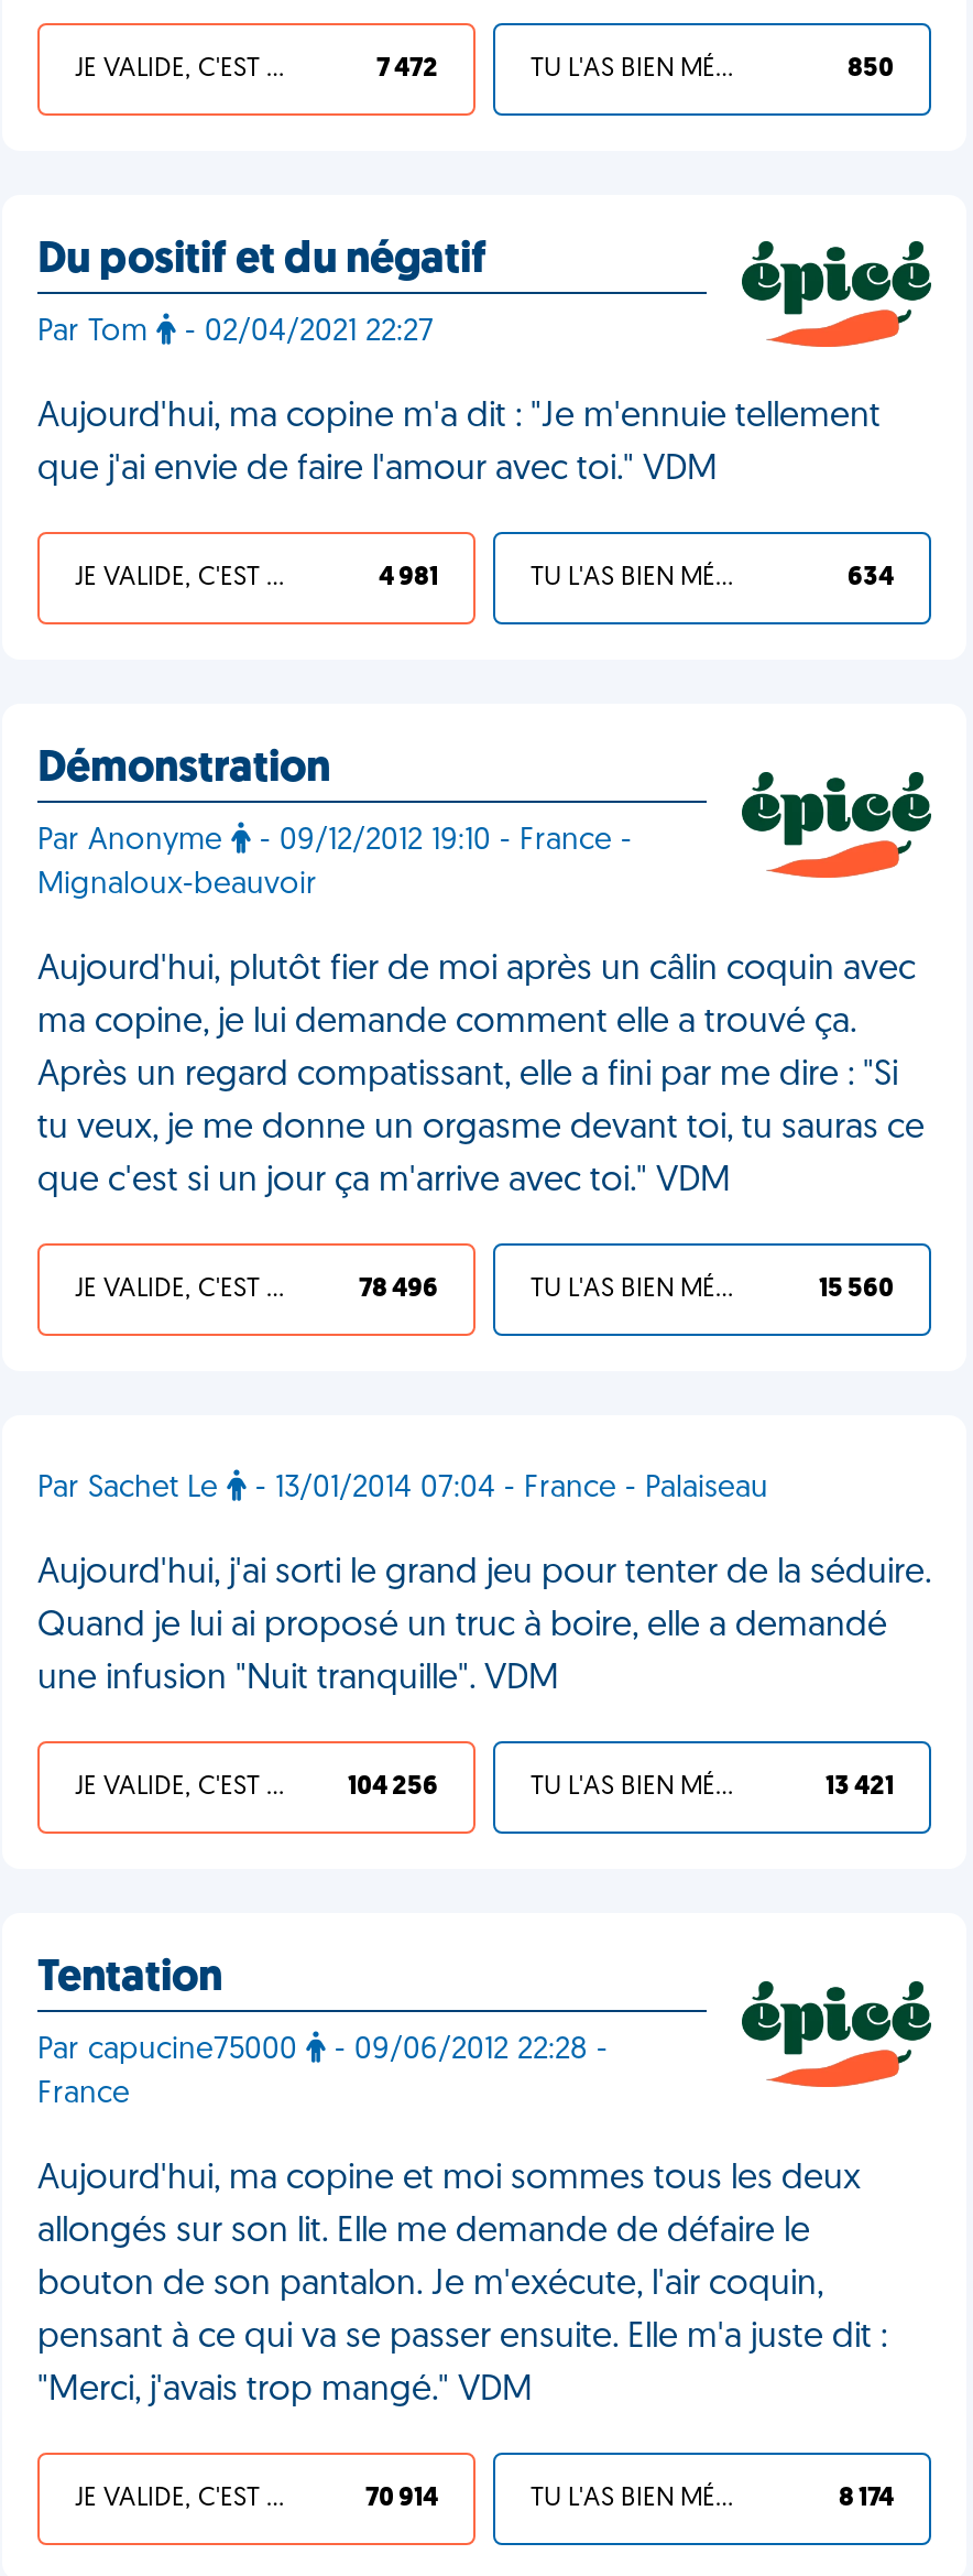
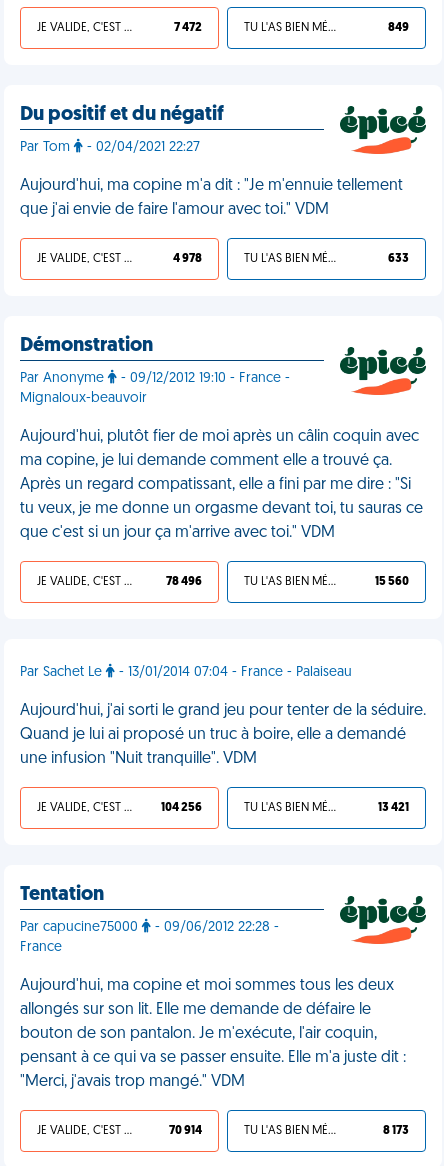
- 850
+ 849

- 4 981
+ 4 978

- 634
+ 633

- 8 174
+ 8 173
